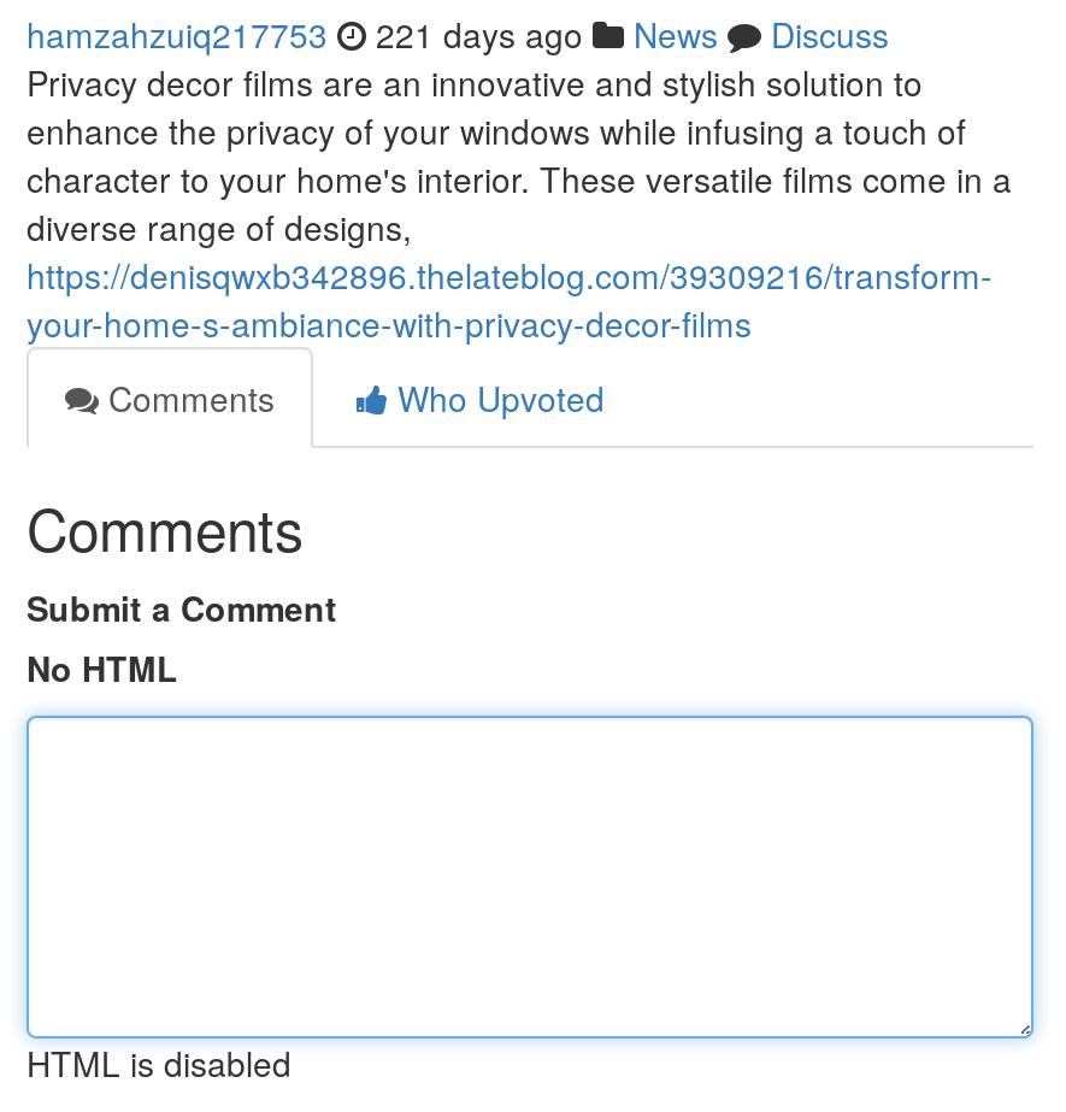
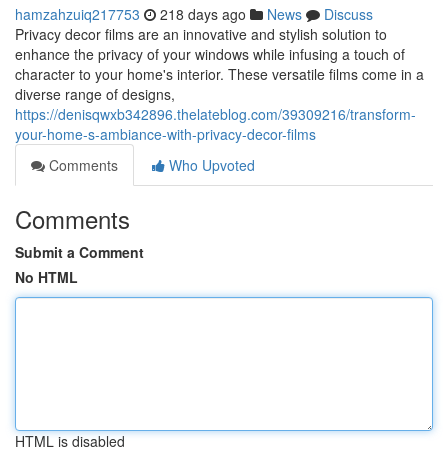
- hamzahzuiq217753 221 days ago News Discuss
+ hamzahzuiq217753 218 days ago News Discuss
